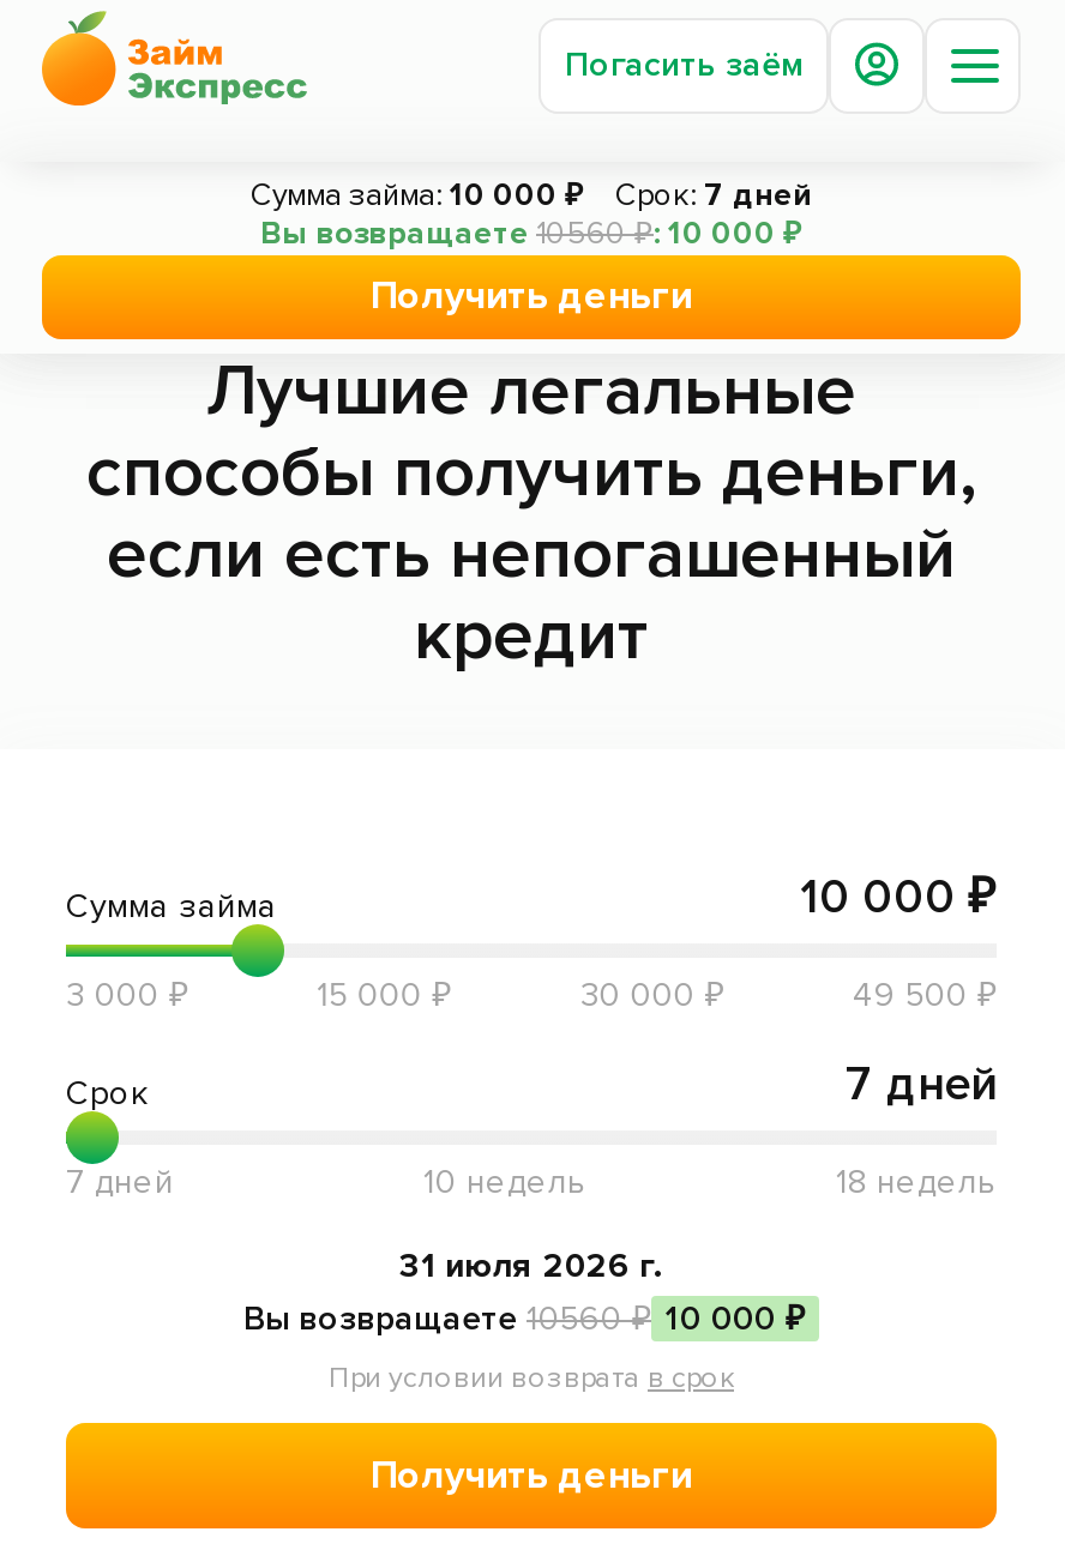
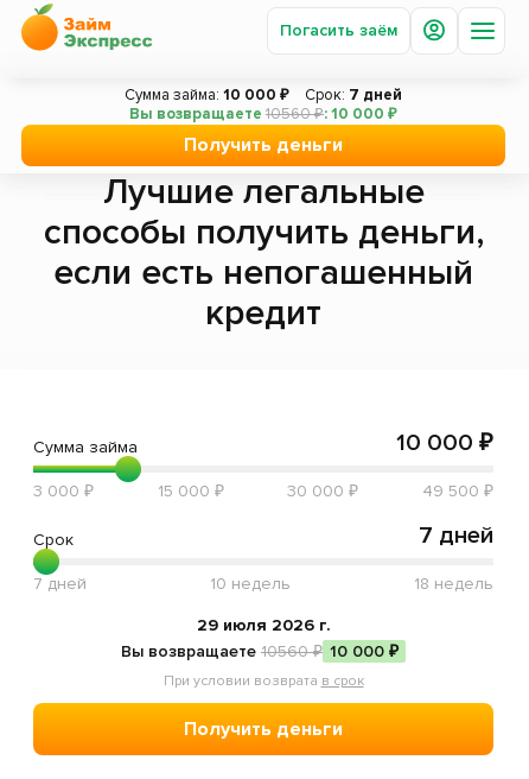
- 31 июля 2026 г.
+ 29 июля 2026 г.
